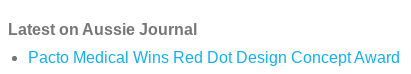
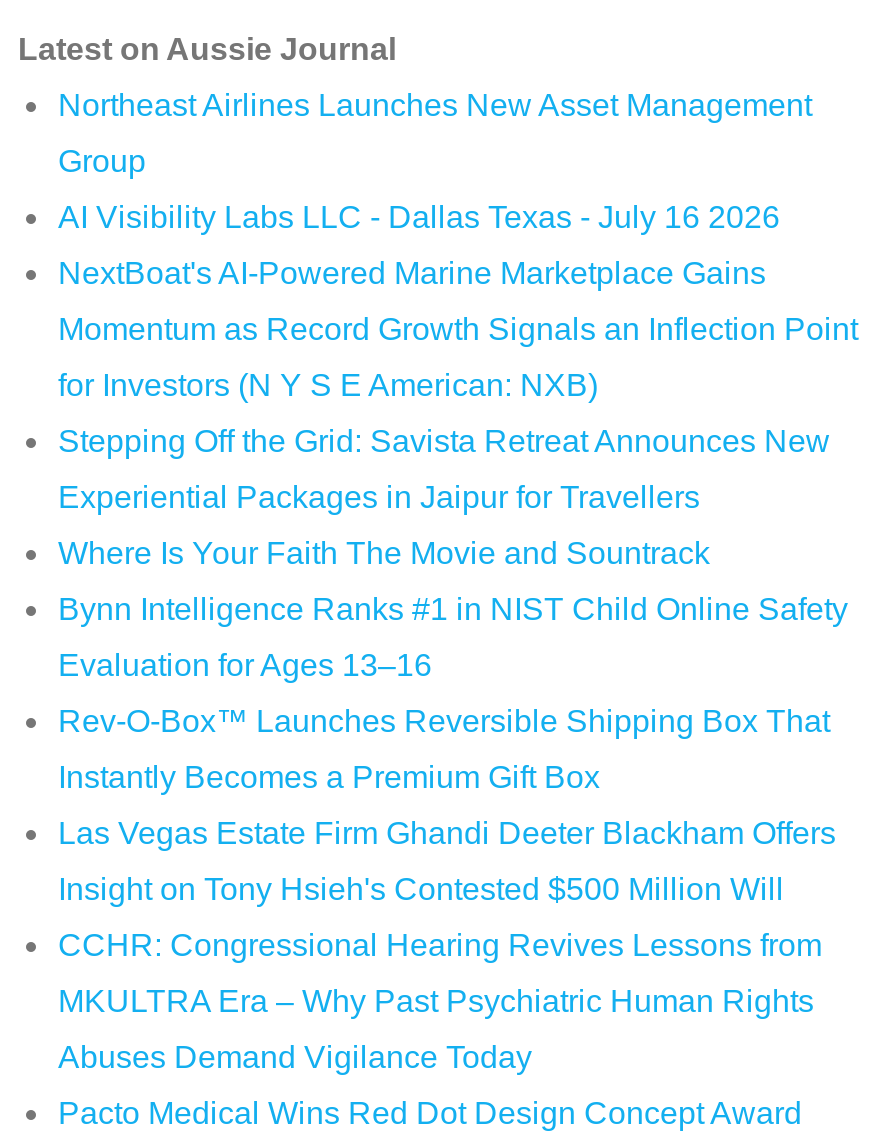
+ Northeast Airlines Launches New Asset Management
+ Group
+ AI Visibility Labs LLC - Dallas Texas - July 16 2026
+ NextBoat's AI-Powered Marine Marketplace Gains
+ Momentum as Record Growth Signals an Inflection Point
+ for Investors (N Y S E American: NXB)
+ Stepping Off the Grid: Savista Retreat Announces New
+ Experiential Packages in Jaipur for Travellers
+ Where Is Your Faith The Movie and Sountrack
+ Bynn Intelligence Ranks #1 in NIST Child Online Safety
+ Evaluation for Ages 13–16
+ Rev-O-Box™ Launches Reversible Shipping Box That
+ Instantly Becomes a Premium Gift Box
+ Las Vegas Estate Firm Ghandi Deeter Blackham Offers
+ Insight on Tony Hsieh's Contested $500 Million Will
+ CCHR: Congressional Hearing Revives Lessons from
+ MKULTRA Era – Why Past Psychiatric Human Rights
+ Abuses Demand Vigilance Today
